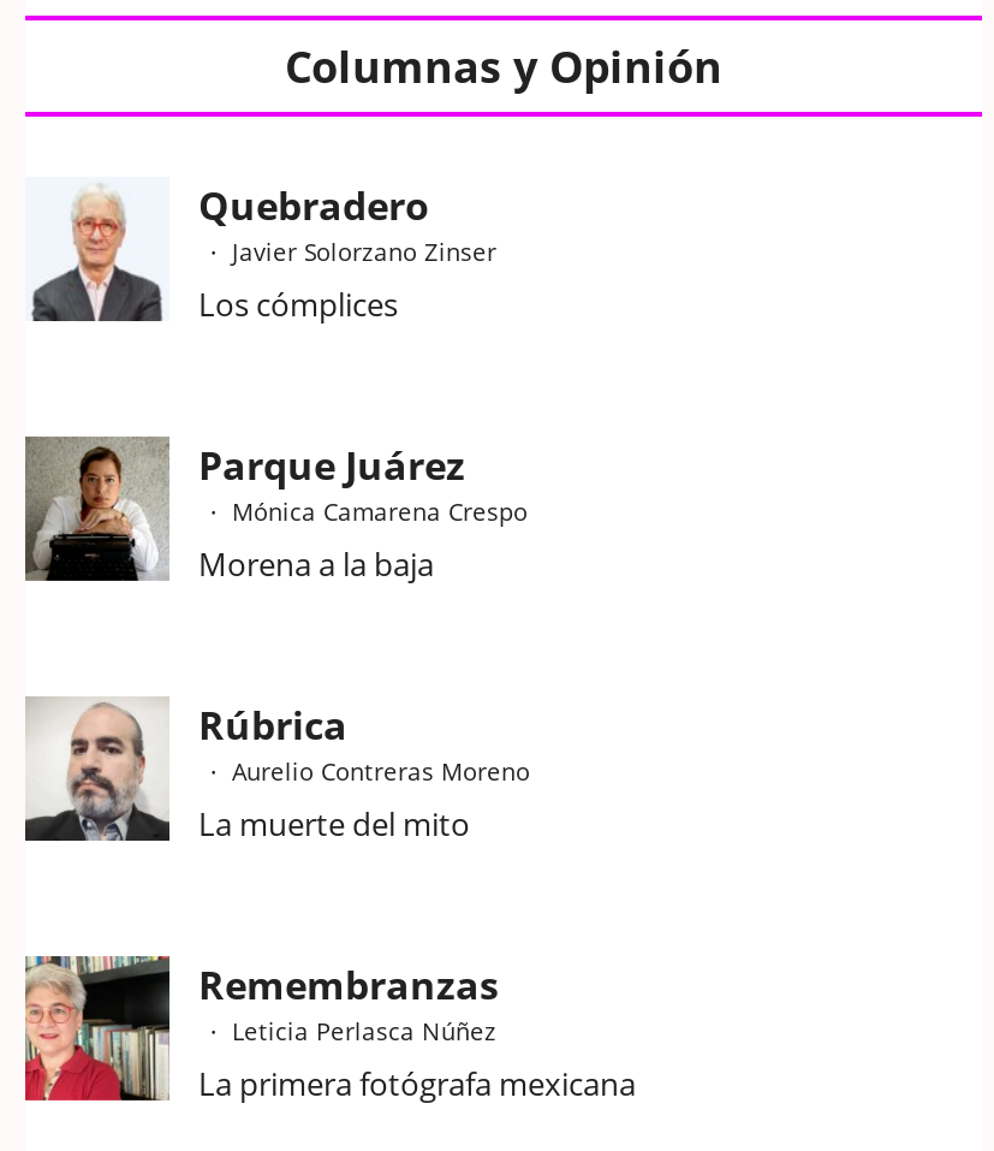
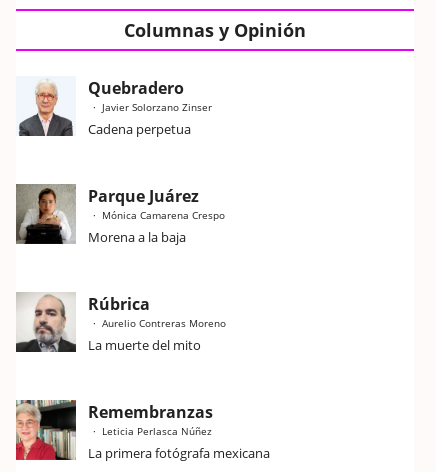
- Los cómplices
+ Cadena perpetua
